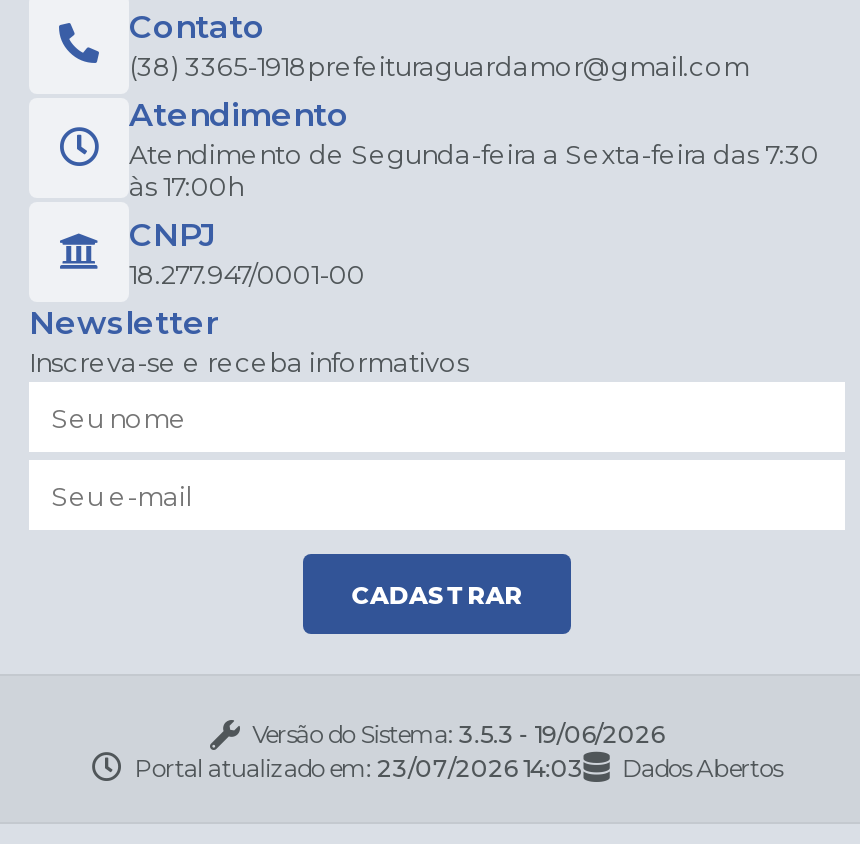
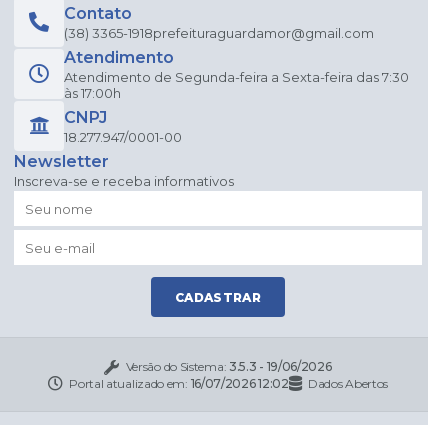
- Portal atualizado em: 23/07/2026 14:03
+ Portal atualizado em: 16/07/2026 12:02
